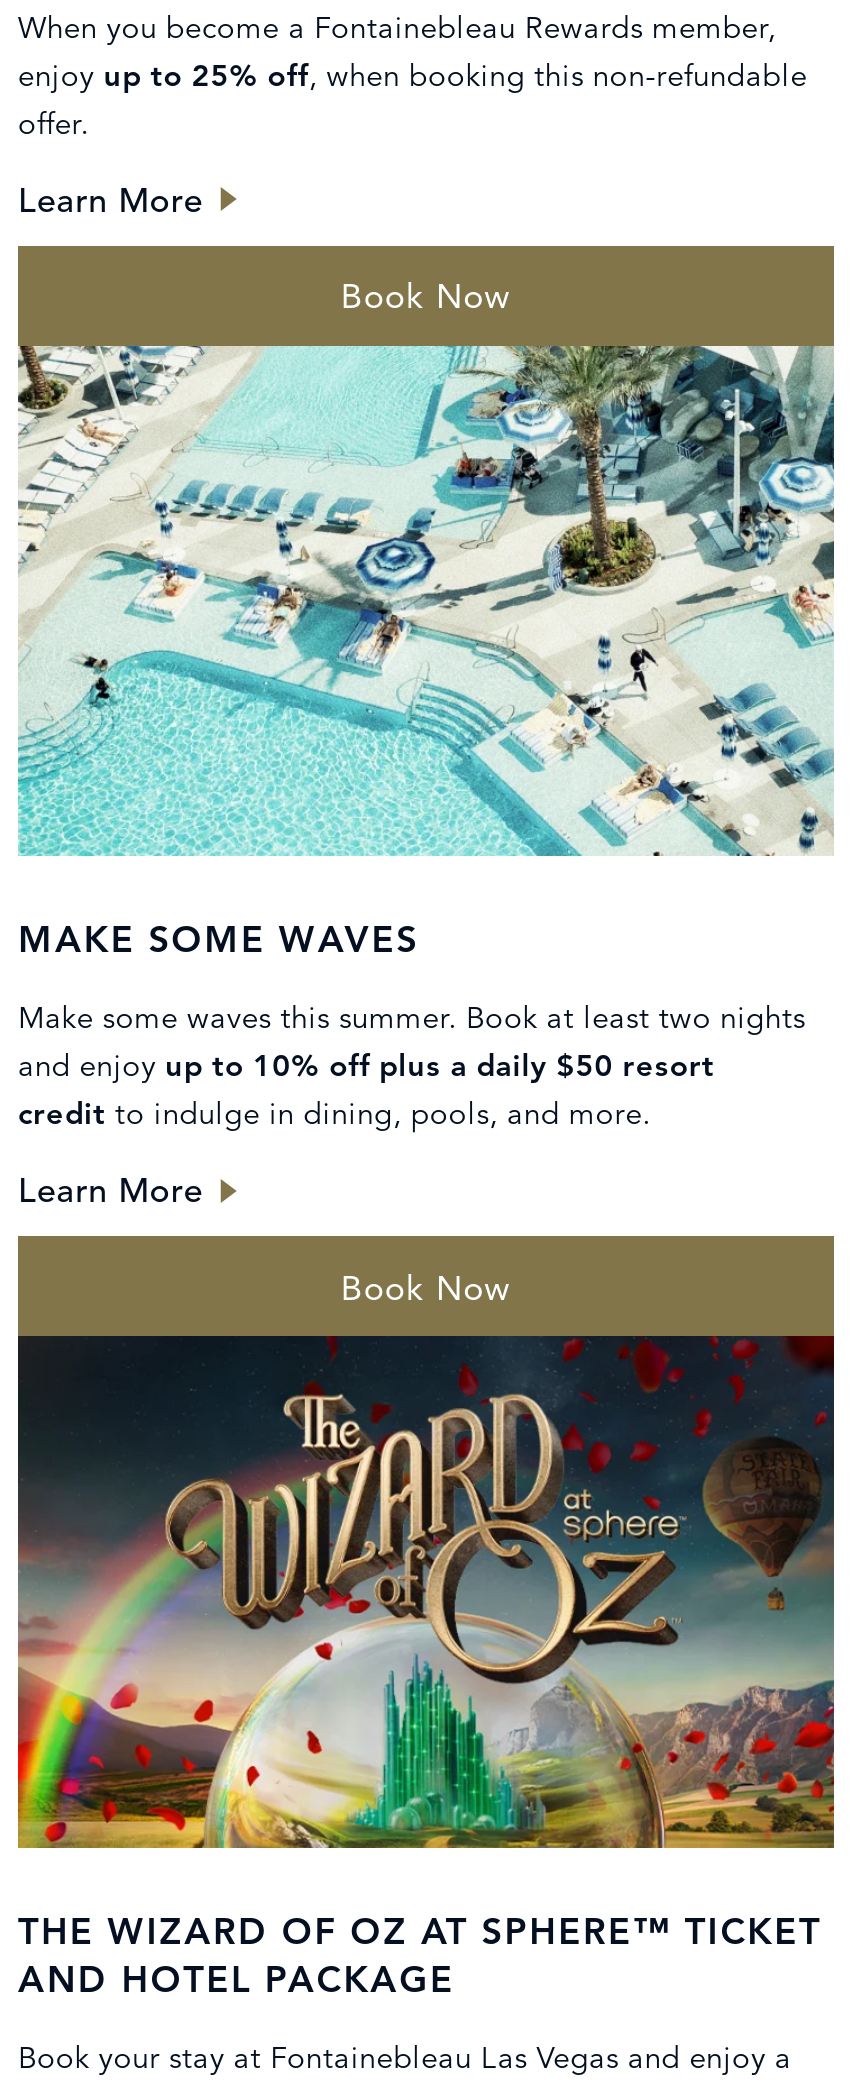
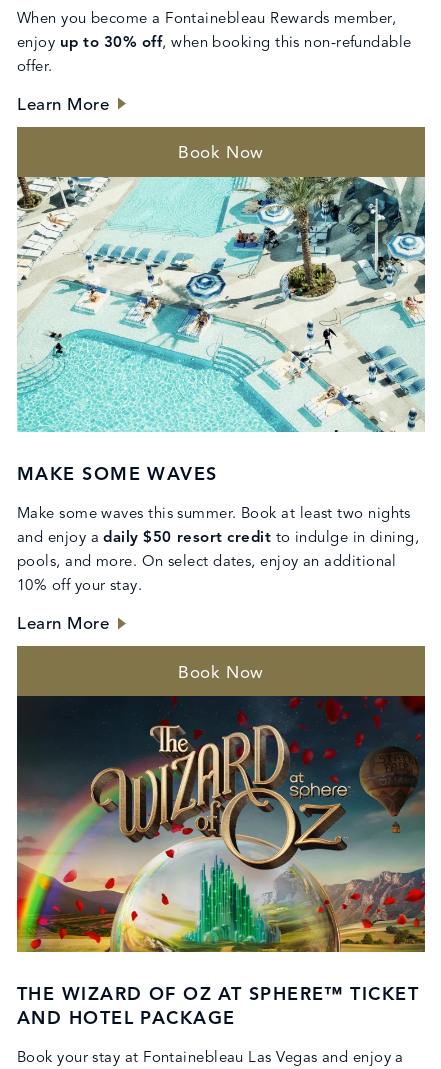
- enjoy up to 25% off, when booking this non-refundable
+ enjoy up to 30% off, when booking this non-refundable

- and enjoy up to 10% off plus a daily $50 resort
- credit to indulge in dining, pools, and more.
+ and enjoy a daily $50 resort credit to indulge in dining,
+ pools, and more. On select dates, enjoy an additional
+ 10% off your stay.
